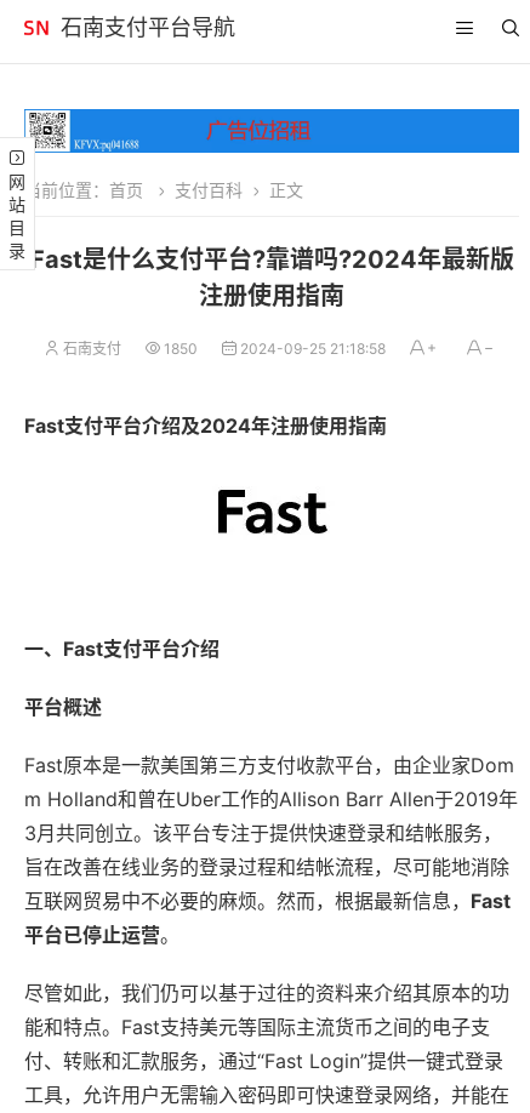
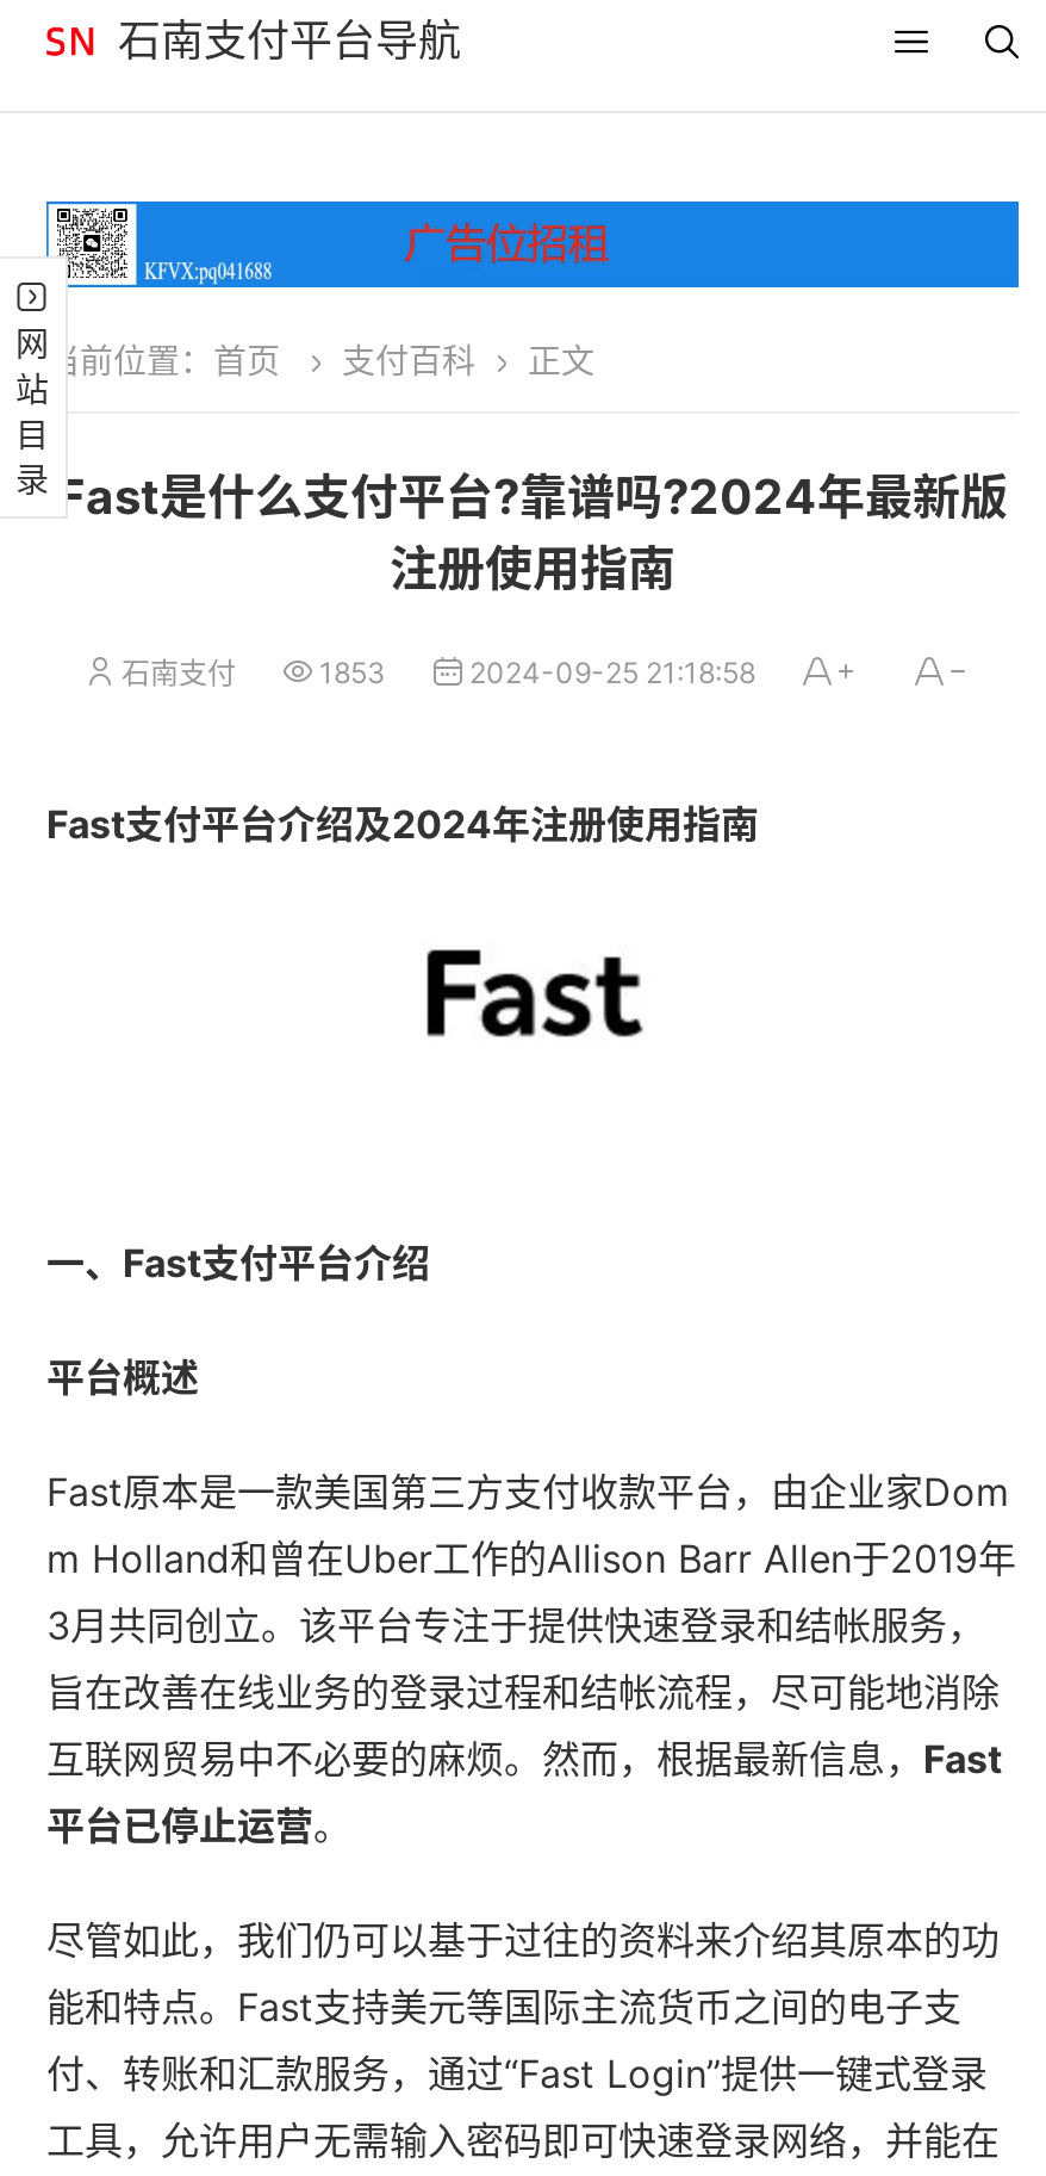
- 1850
+ 1853
